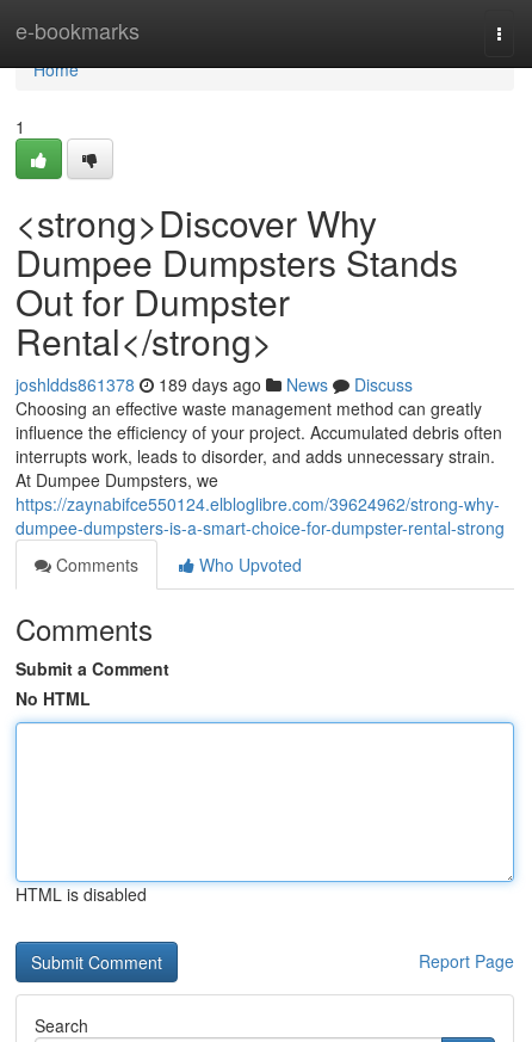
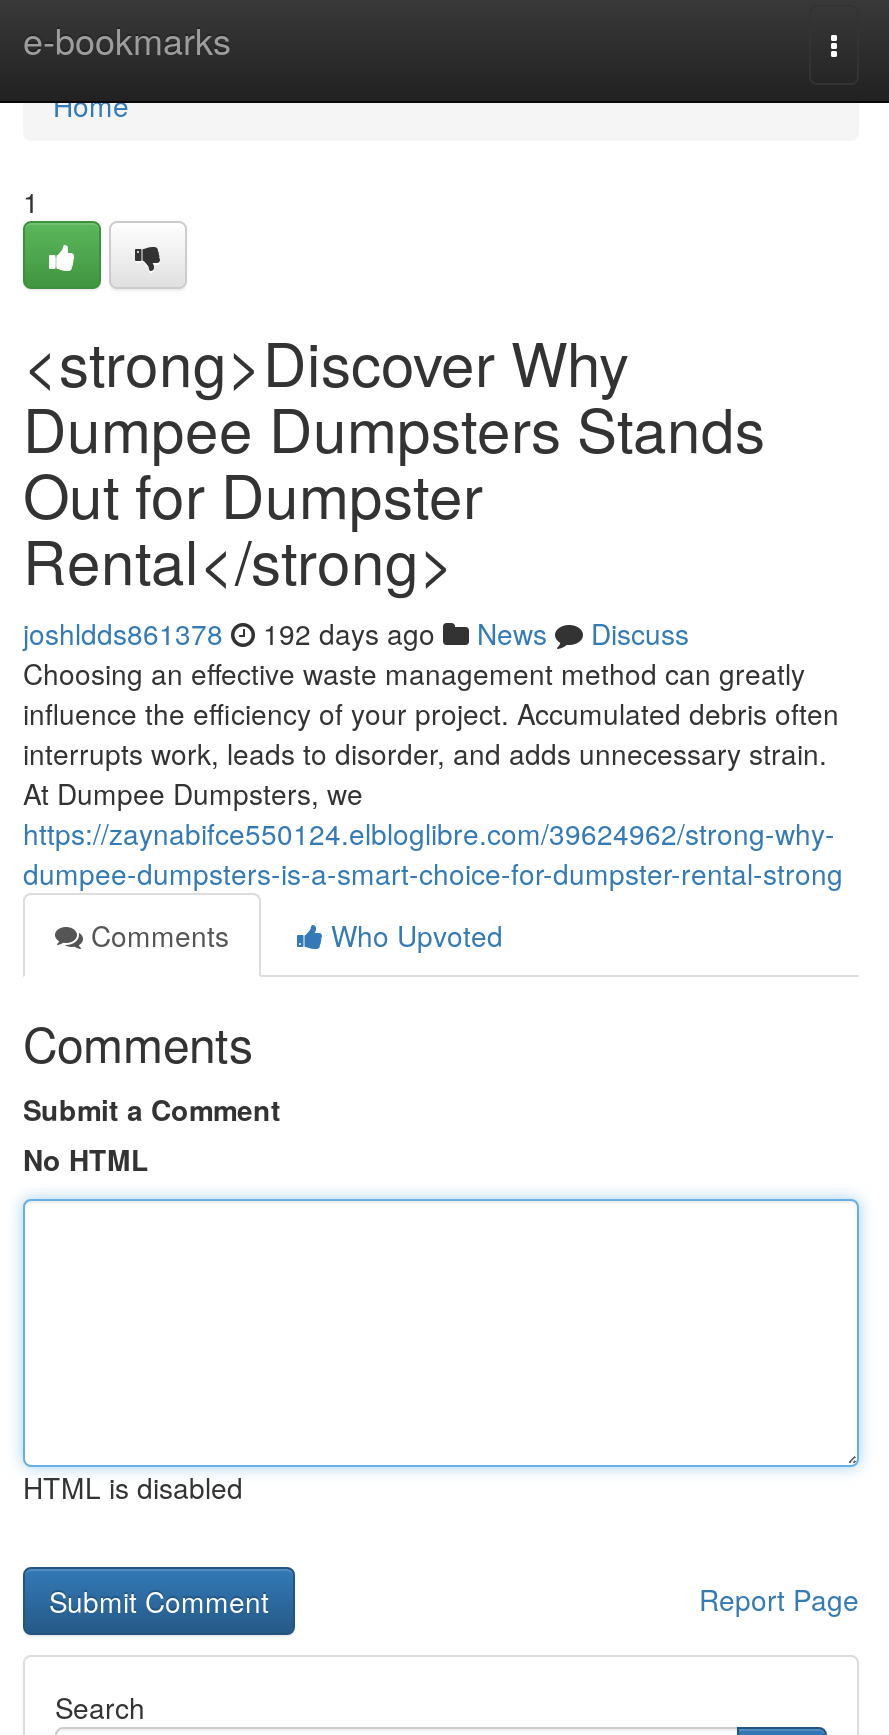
- joshldds861378 189 days ago News Discuss
+ joshldds861378 192 days ago News Discuss
